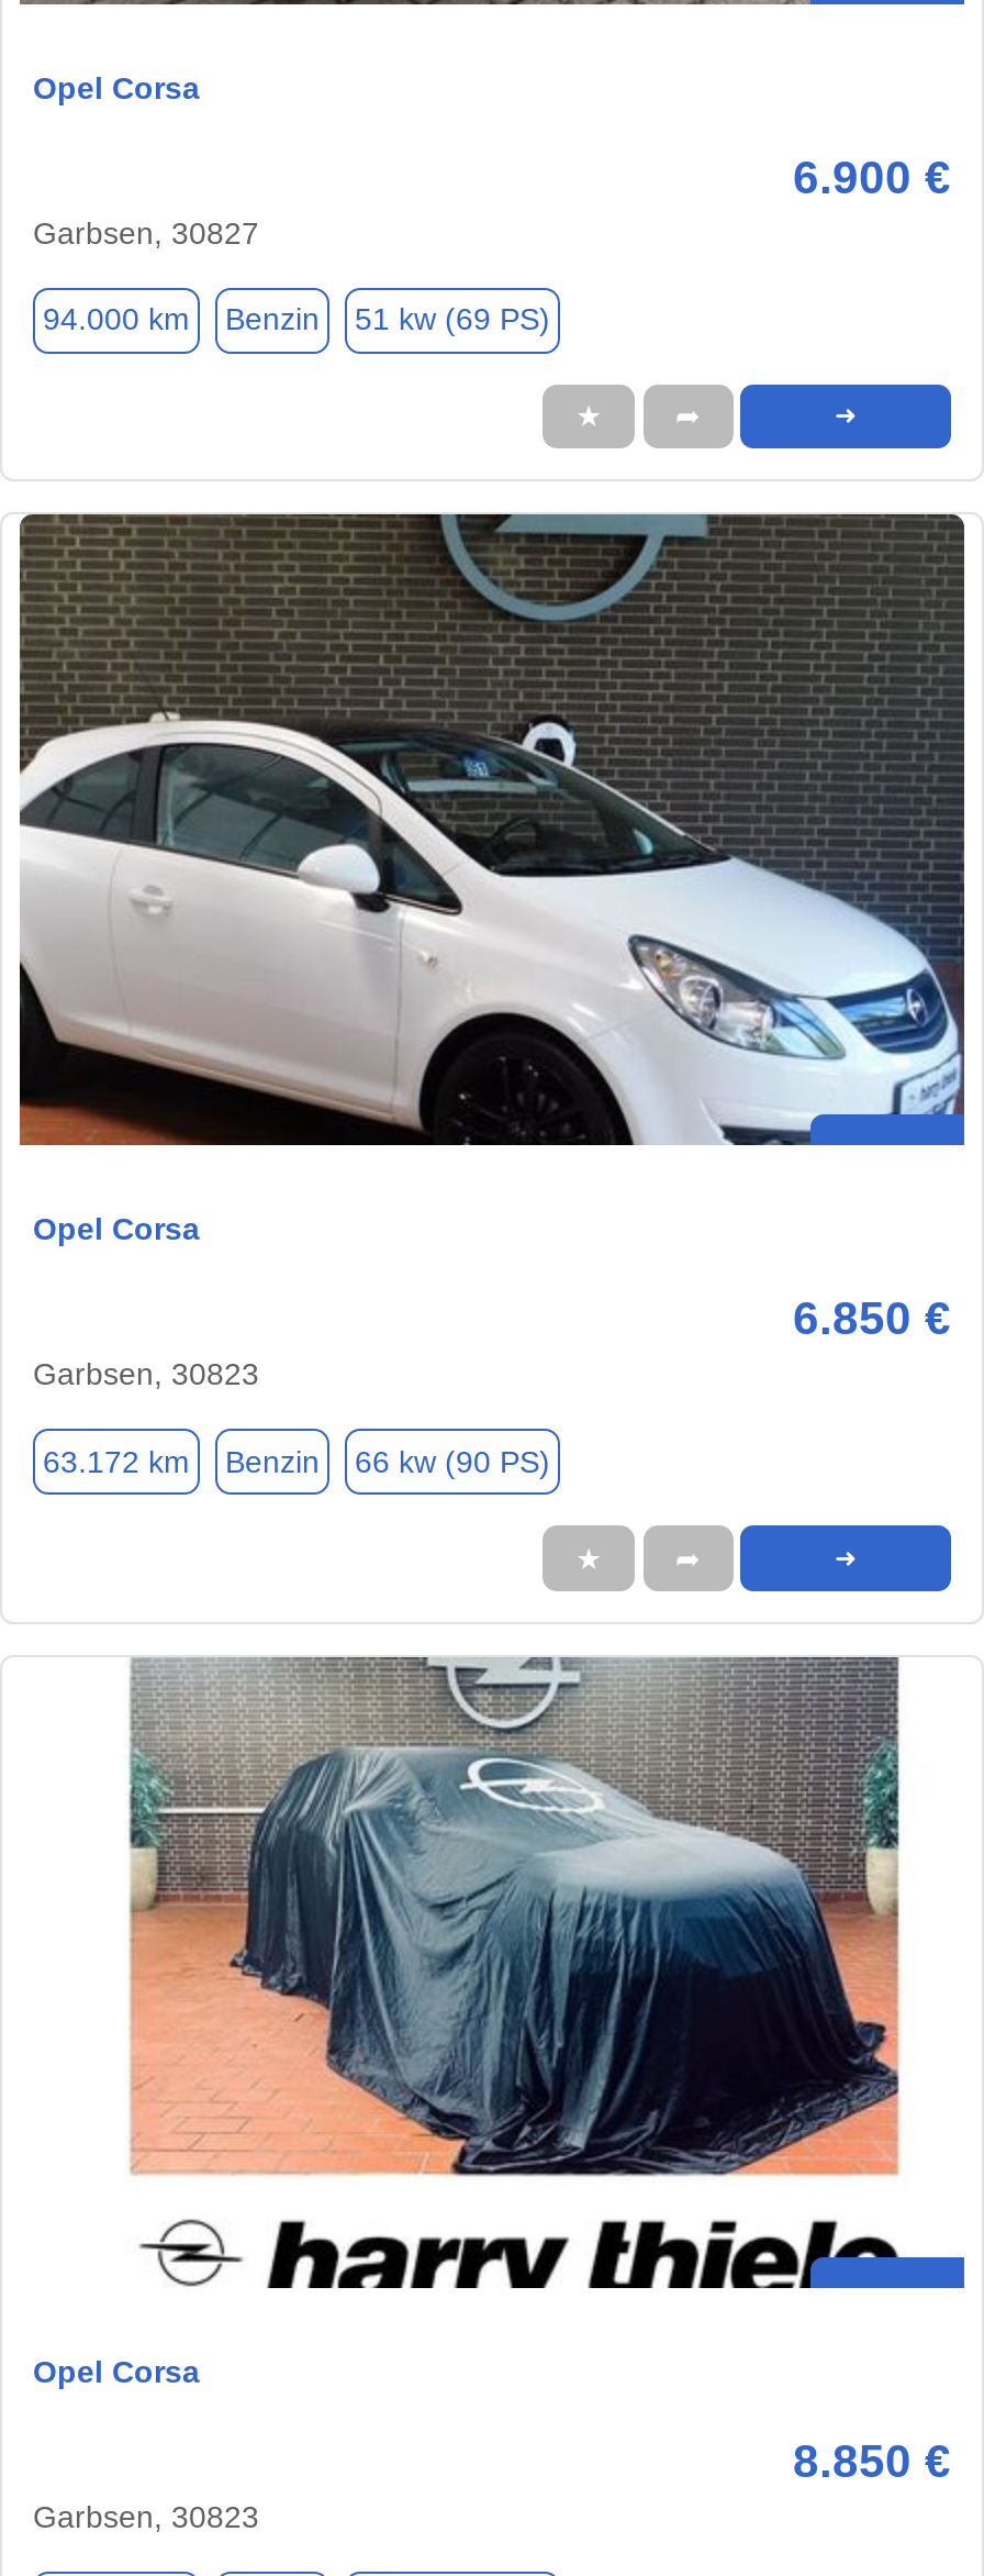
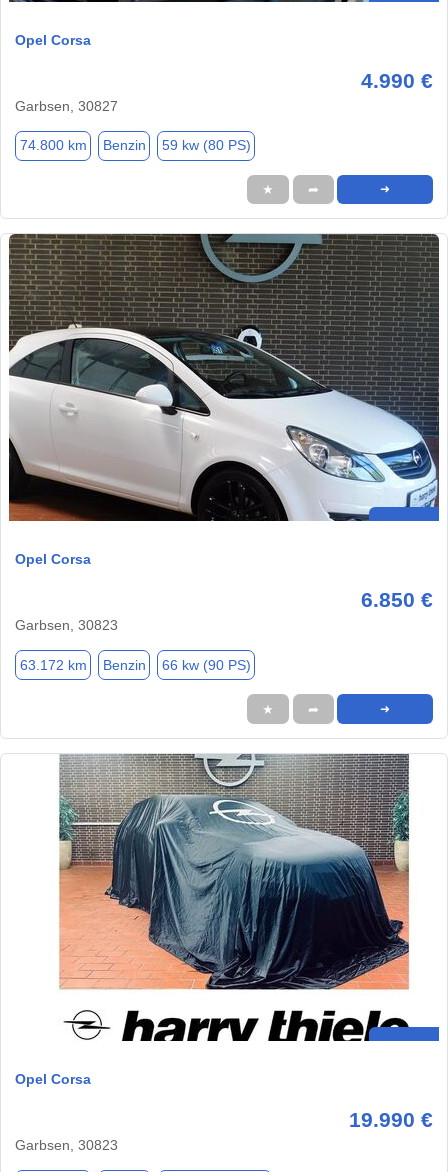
- 6.900 €
+ 4.990 €

- 94.000 km
+ 74.800 km

- 51 kw (69 PS)
+ 59 kw (80 PS)

- 8.850 €
+ 19.990 €
